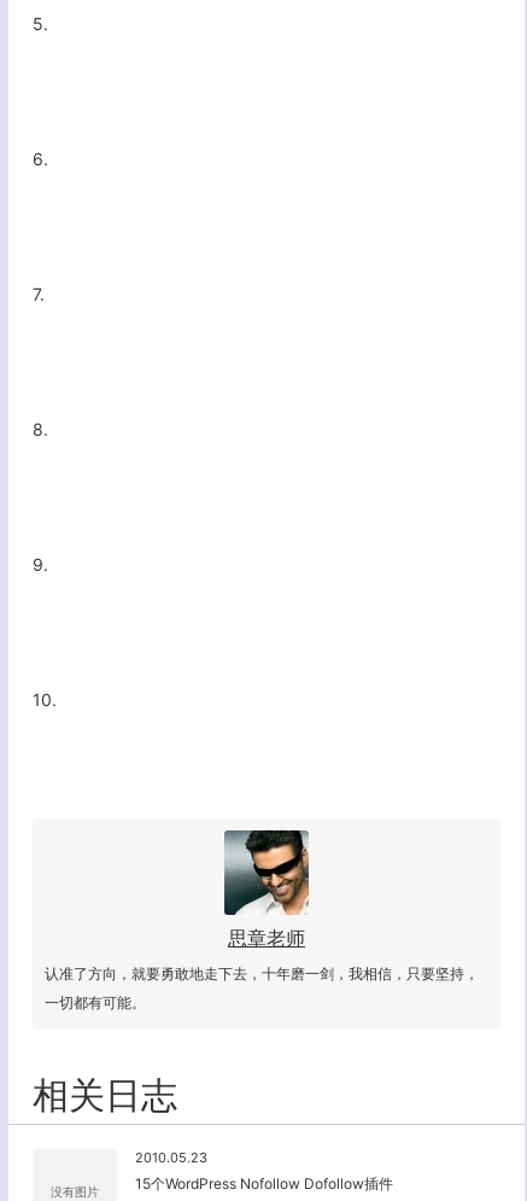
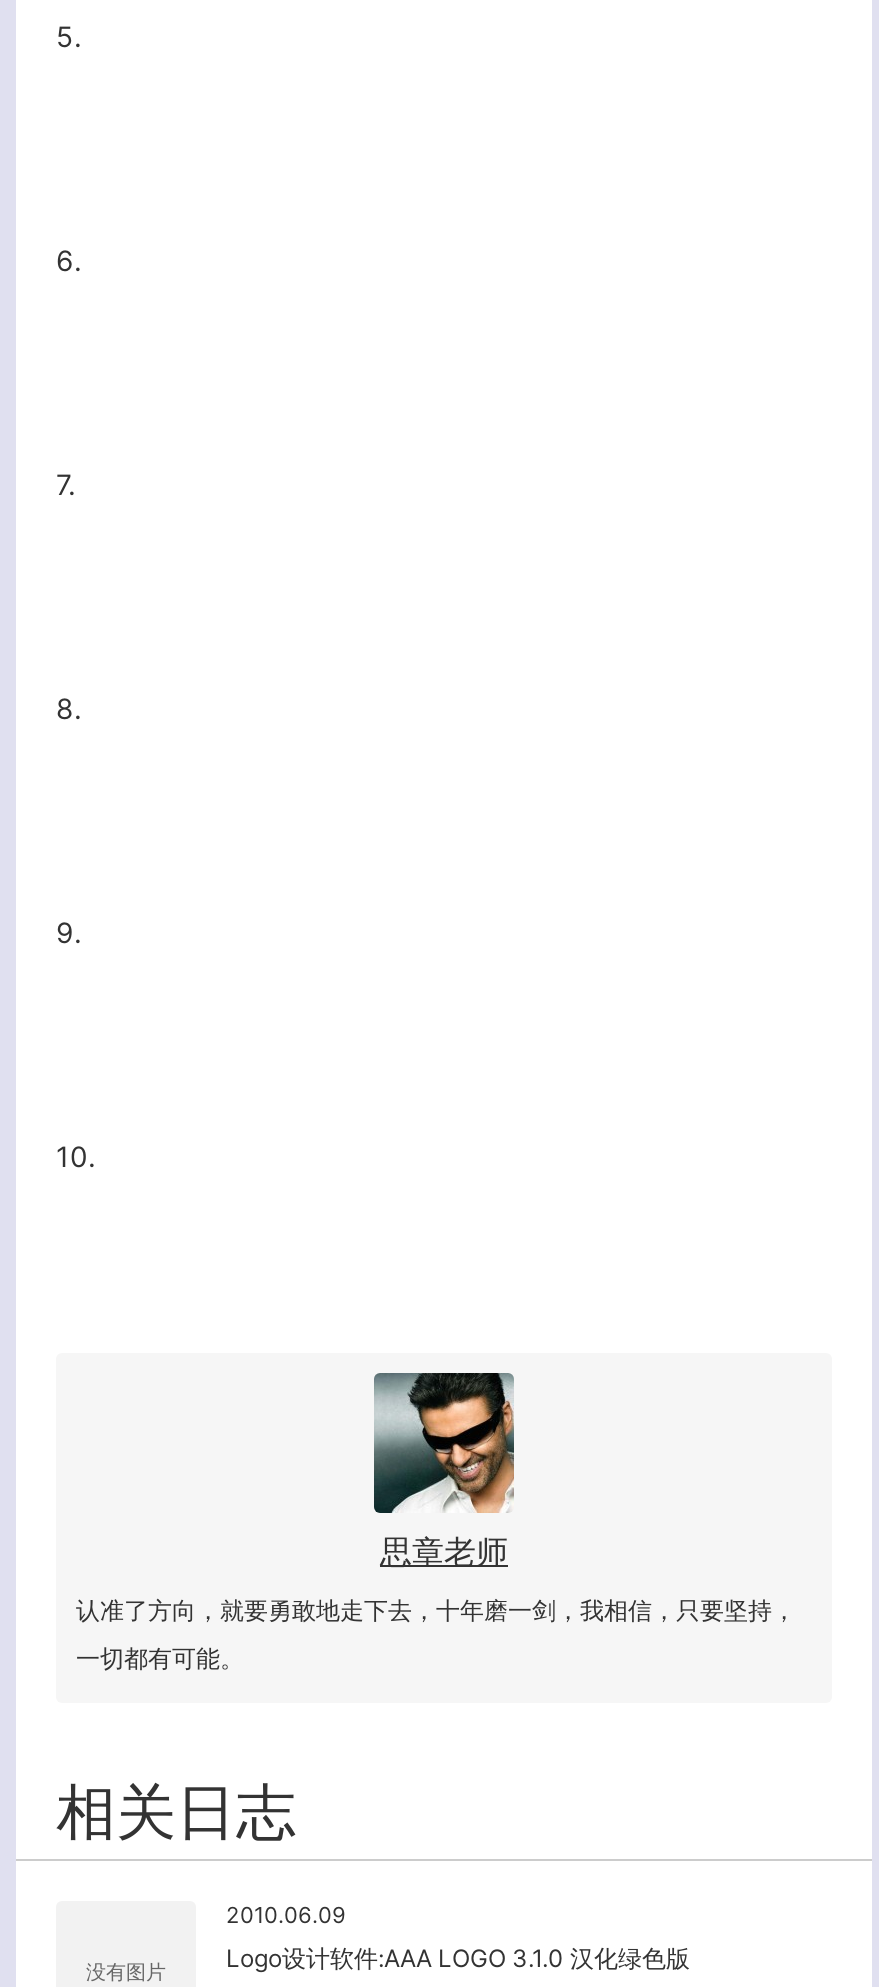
- 2010.05.23
+ 2010.06.09

- 15个WordPress Nofollow Dofollow插件
+ Logo设计软件:AAA LOGO 3.1.0 汉化绿色版
